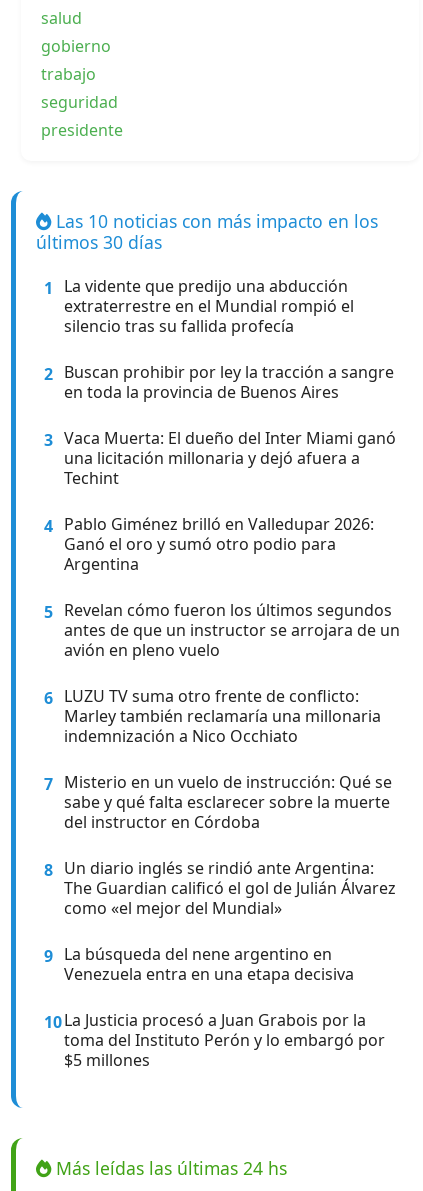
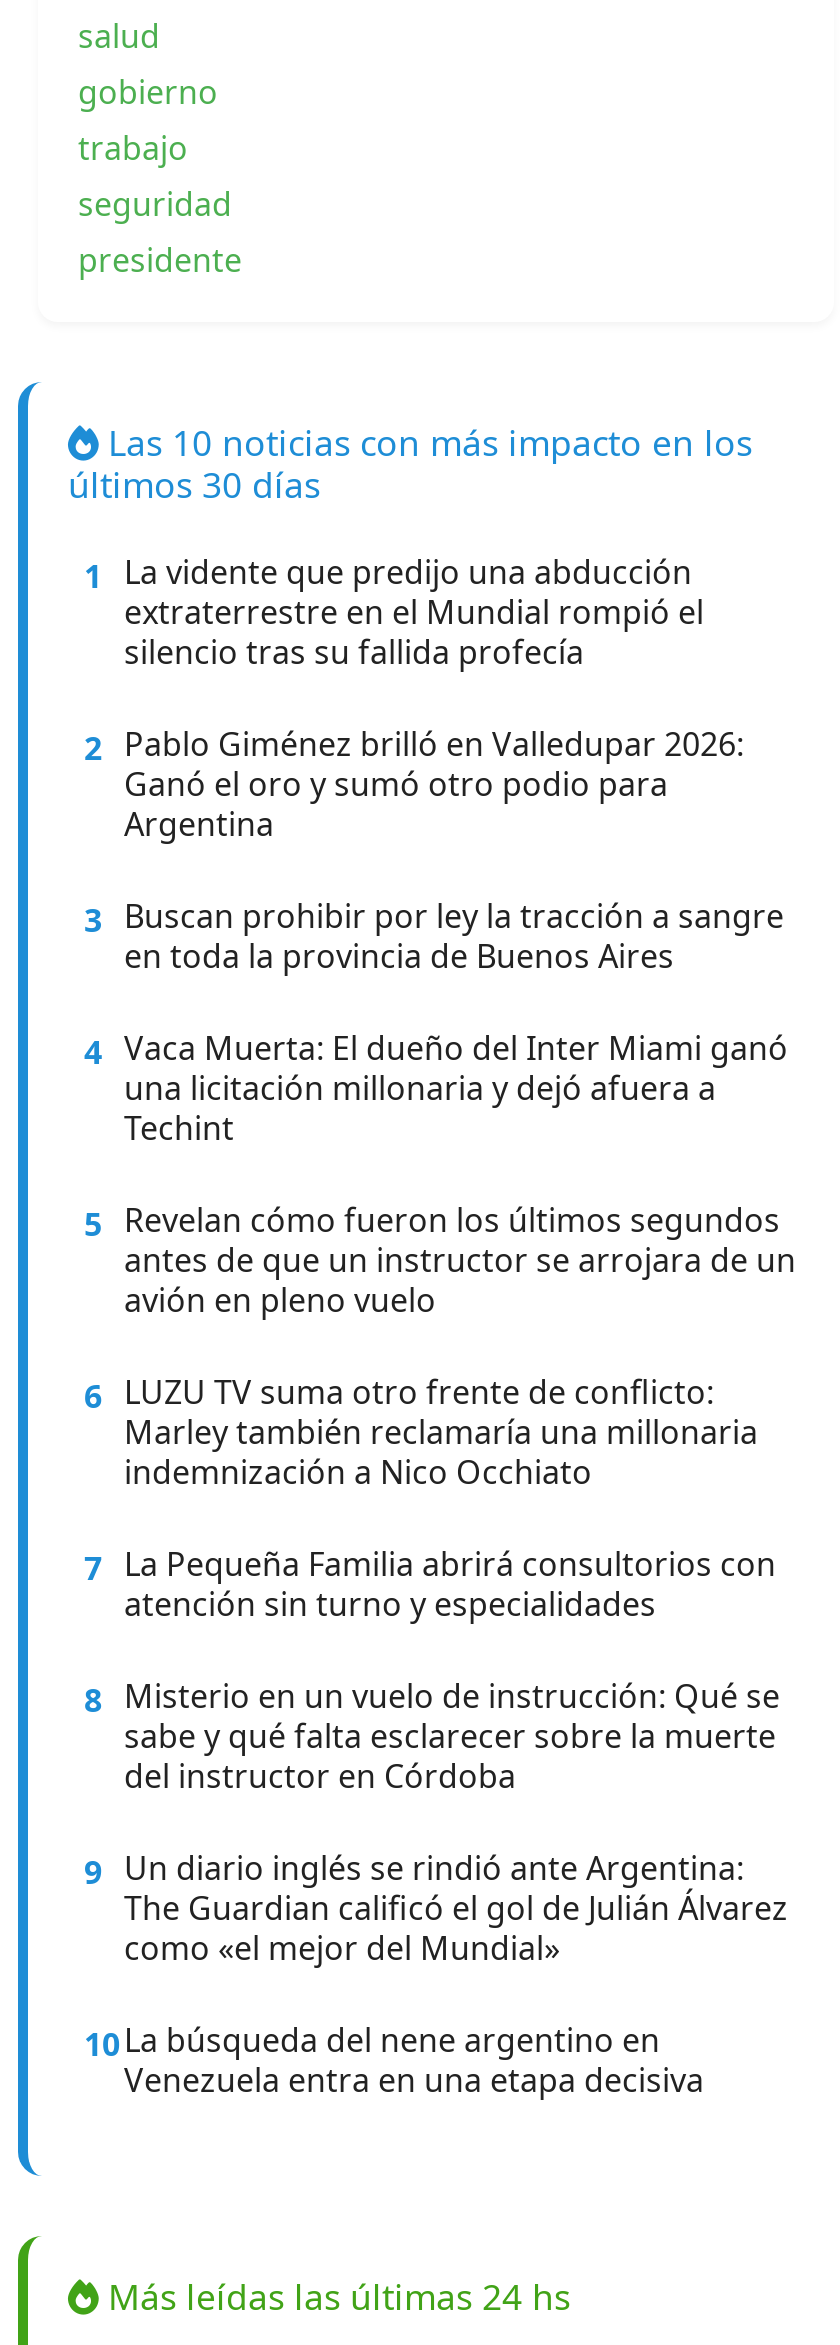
- 2 Buscan prohibir por ley la tracción a sangre
+ 2 Pablo Giménez brilló en Valledupar 2026:
+ 3 Buscan prohibir por ley la tracción a sangre

moved down: en toda la provincia de Buenos Aires

- 3 Vaca Muerta: El dueño del Inter Miami ganó
+ 4 Vaca Muerta: El dueño del Inter Miami ganó

moved down: una licitación millonaria y dejó afuera a | Techint

- 4 Pablo Giménez brilló en Valledupar 2026:

moved up: Ganó el oro y sumó otro podio para | Argentina

- 7 Misterio en un vuelo de instrucción: Qué se
+ 7 La Pequeña Familia abrirá consultorios con
+ atención sin turno y especialidades
+ 8 Misterio en un vuelo de instrucción: Qué se

moved down: sabe y qué falta esclarecer sobre la muerte | del instructor en Córdoba

- 8 Un diario inglés se rindió ante Argentina:
+ 9 Un diario inglés se rindió ante Argentina:

moved down: The Guardian calificó el gol de Julián Álvarez | como «el mejor del Mundial»

- 9 La búsqueda del nene argentino en
+ 10 La búsqueda del nene argentino en

moved down: Venezuela entra en una etapa decisiva

- 10 La Justicia procesó a Juan Grabois por la
- toma del Instituto Perón y lo embargó por
- $5 millones
